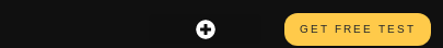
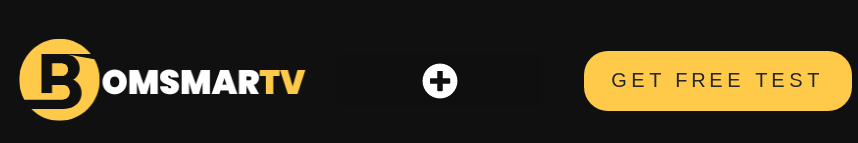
+ [image]
